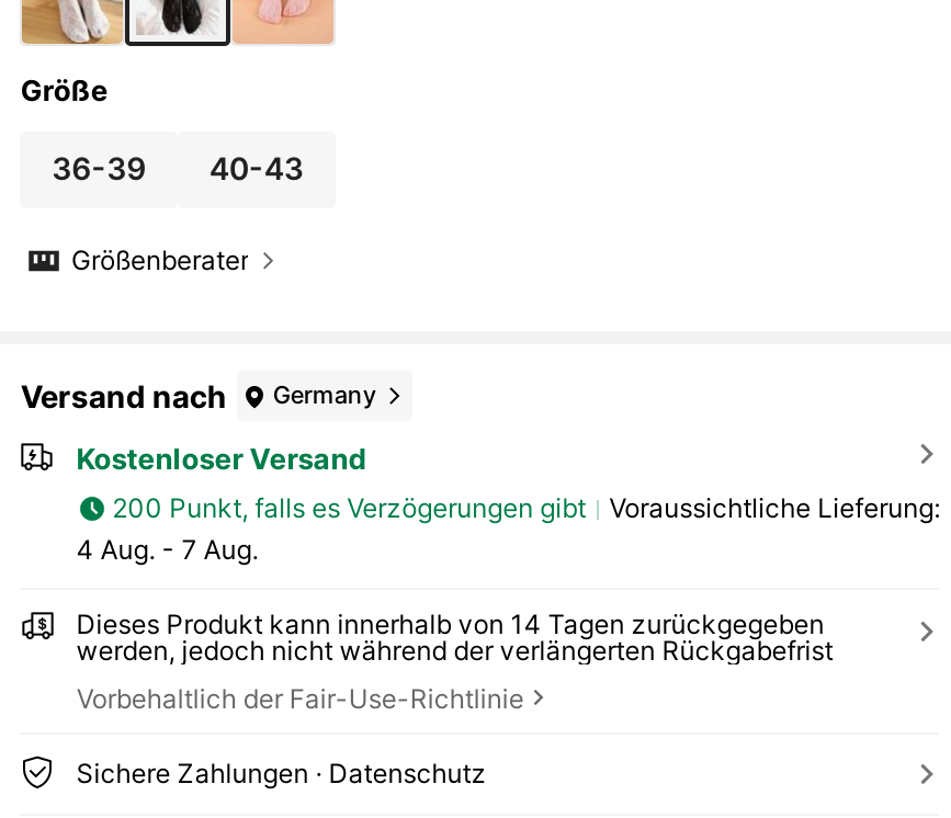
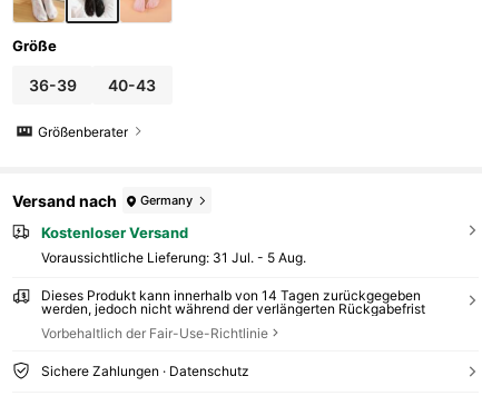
- 200 Punkt, falls es Verzögerungen gibt
- Voraussichtliche Lieferung:
- 4 Aug. - 7 Aug.
+ Voraussichtliche Lieferung: 31 Jul. - 5 Aug.
